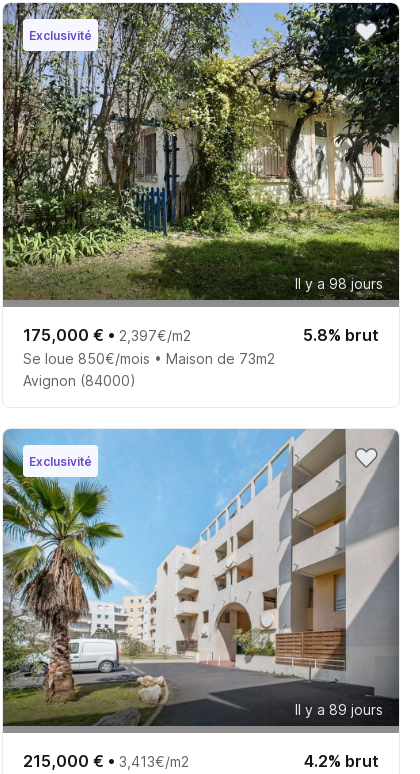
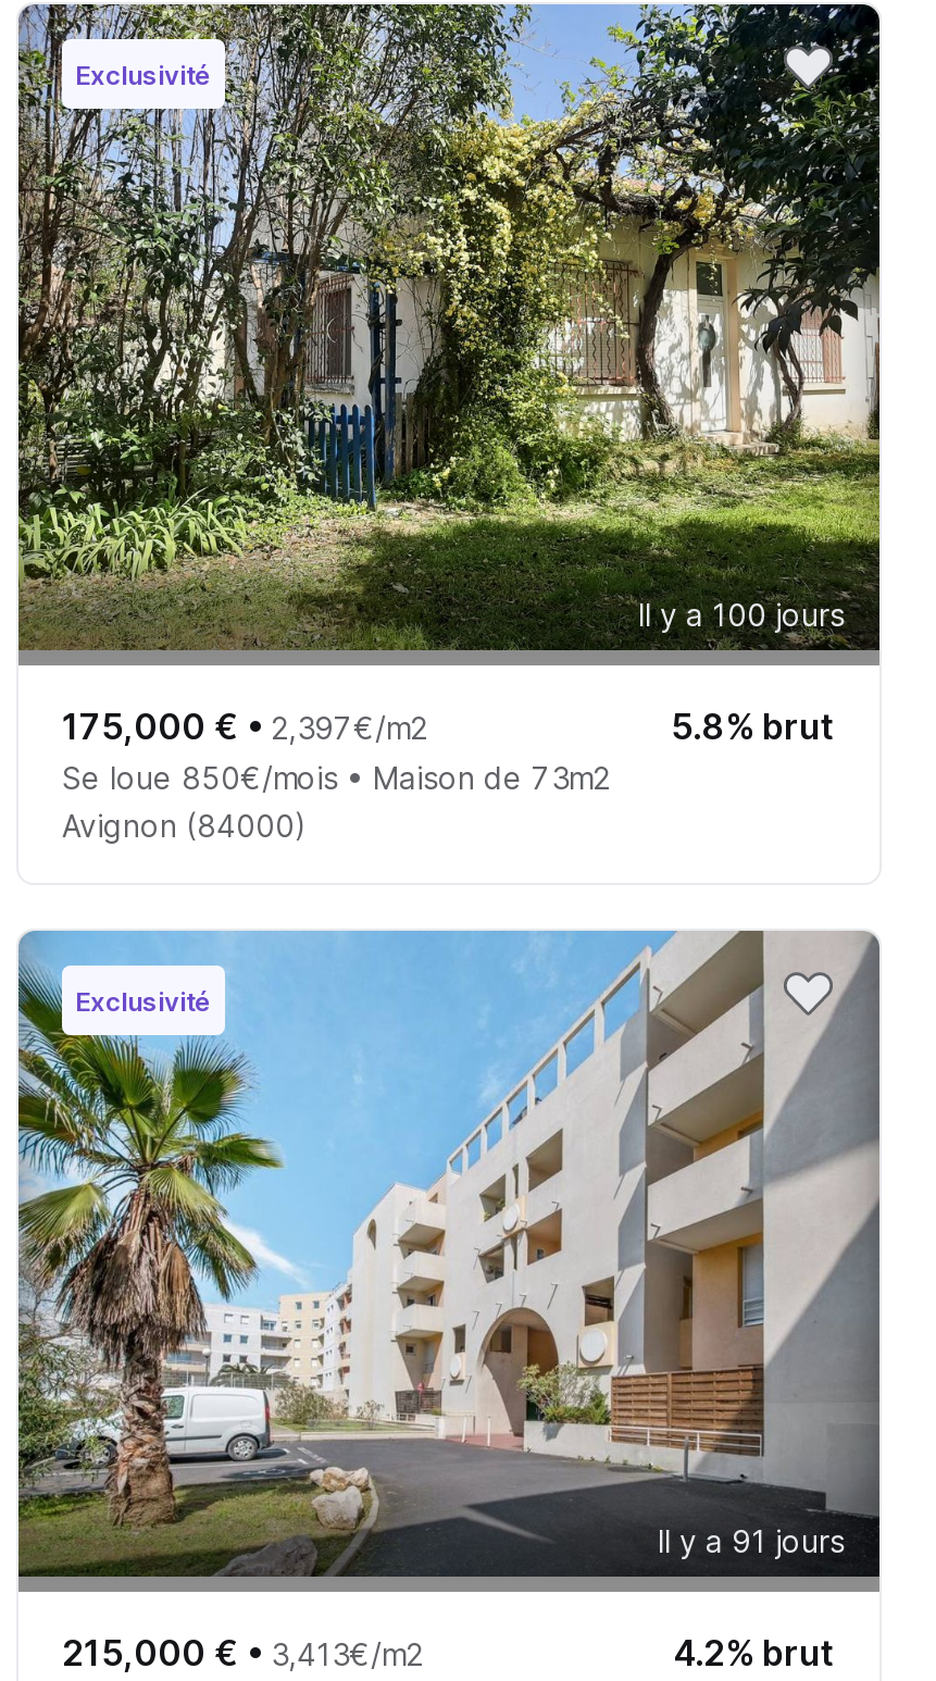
- Il y a 98 jours
+ Il y a 100 jours

- Il y a 89 jours
+ Il y a 91 jours
